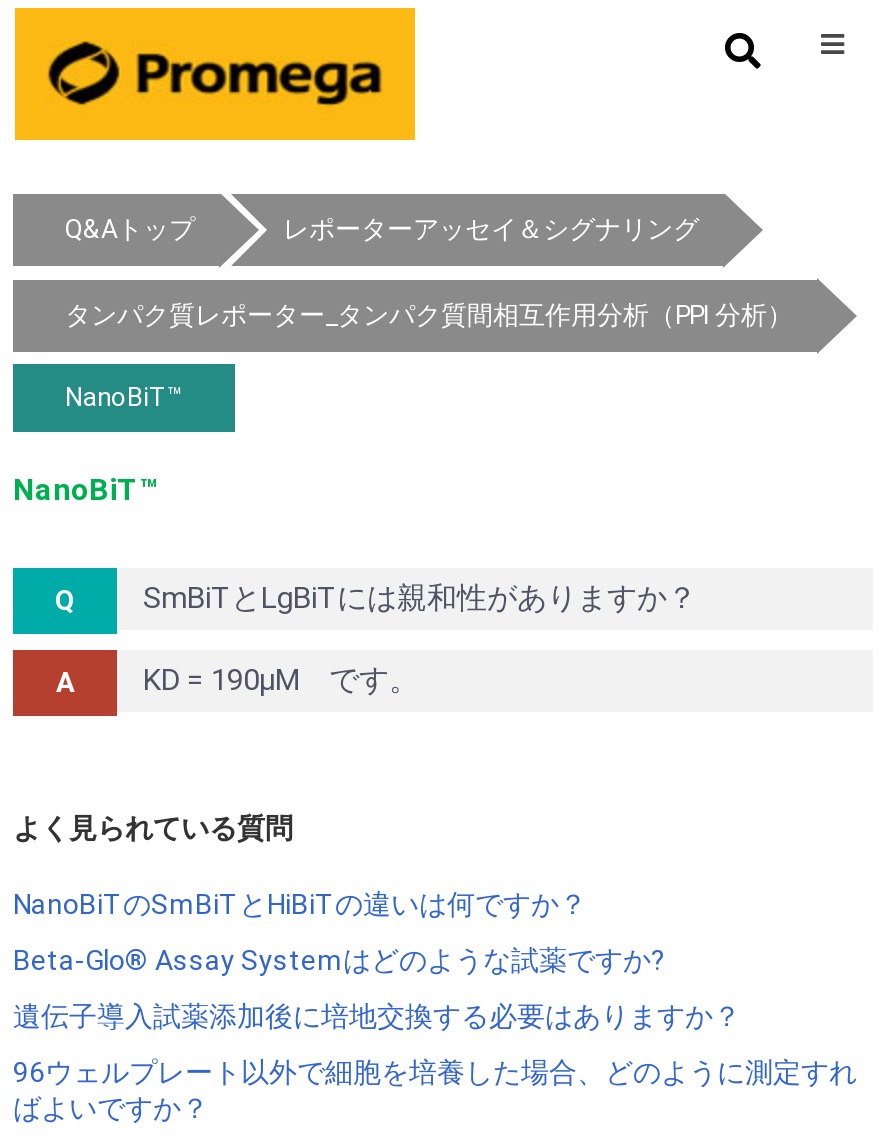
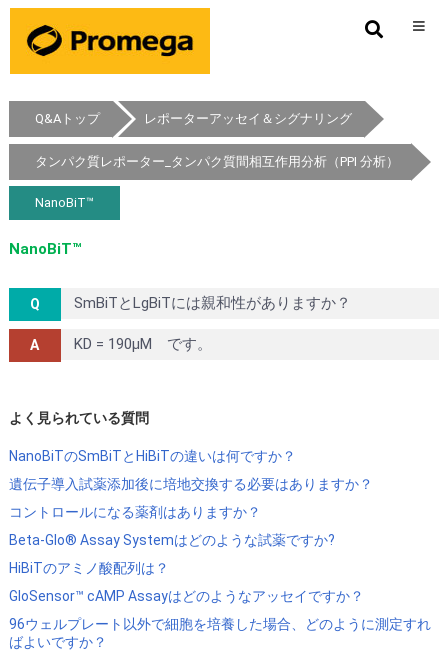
moved down: Beta-Glo® Assay Systemはどのような試薬ですか?

moved up: 遺伝子導入試薬添加後に培地交換する必要はありますか？

+ コントロールになる薬剤はありますか？
+ HiBiTのアミノ酸配列は？
+ GloSensor™ cAMP Assayはどのようなアッセイですか？
